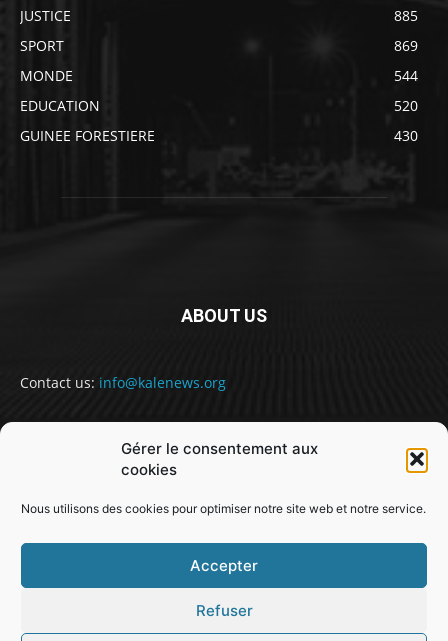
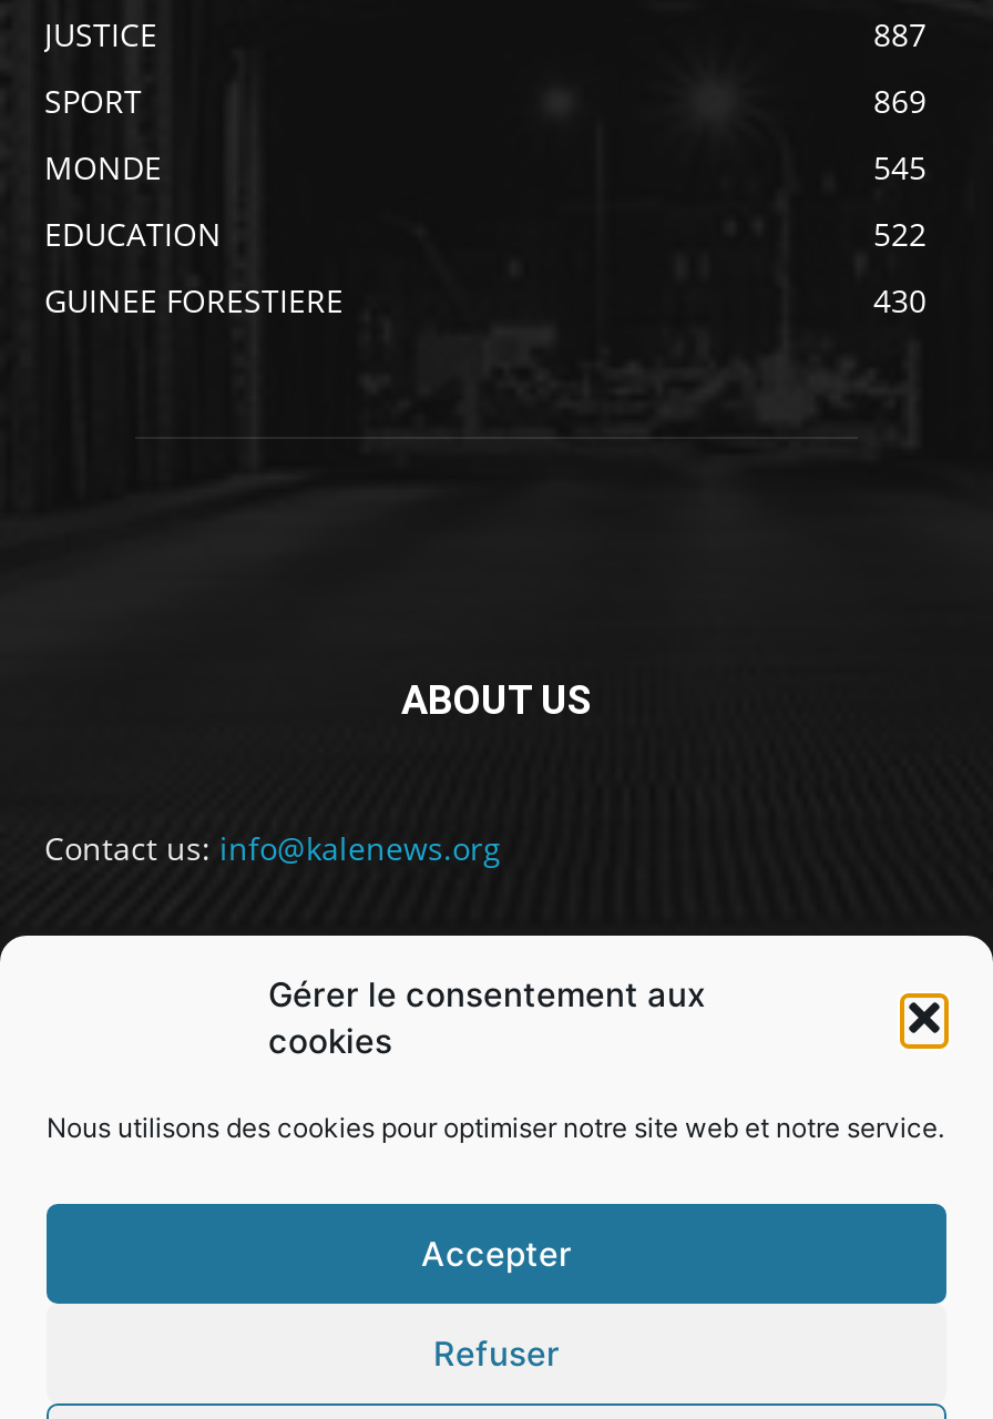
- 885
+ 887

- 544
+ 545

- 520
+ 522
